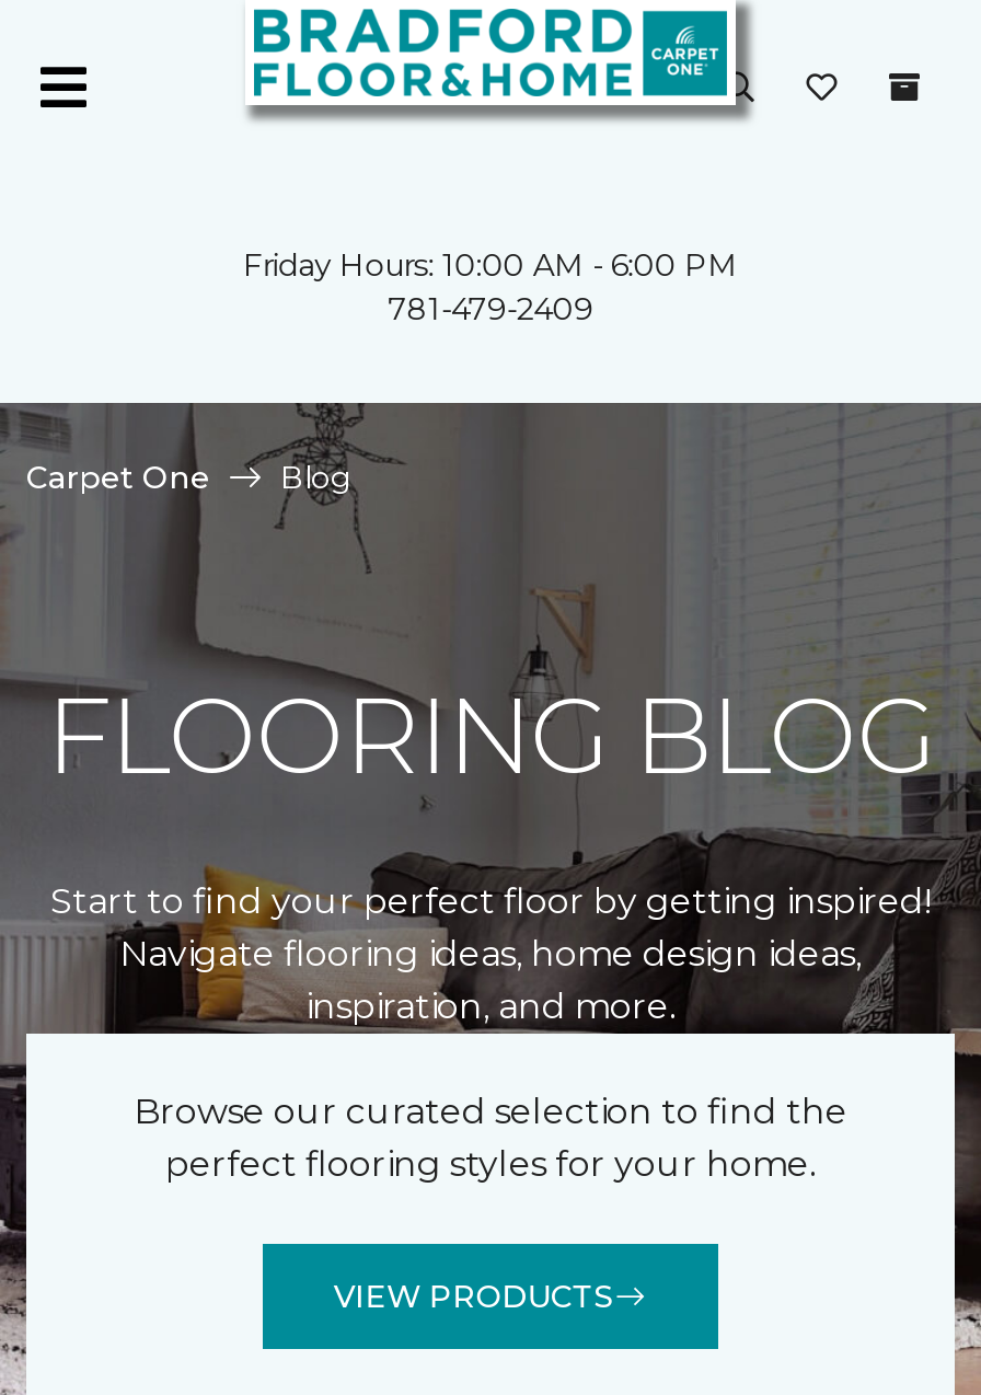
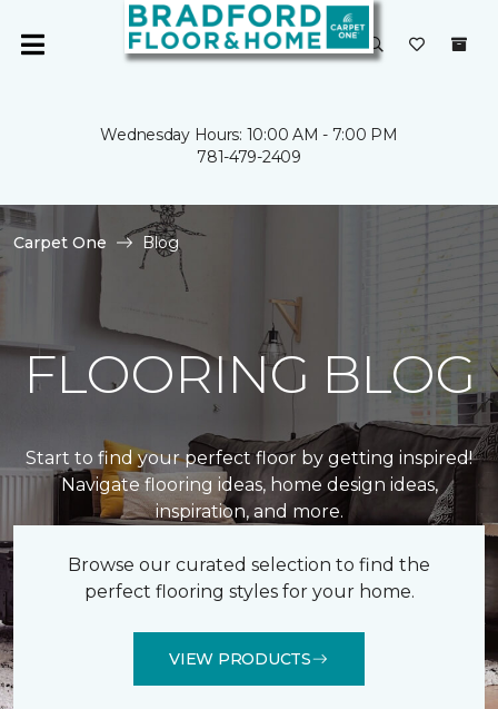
- Friday Hours: 10:00 AM - 6:00 PM
+ Wednesday Hours: 10:00 AM - 7:00 PM
